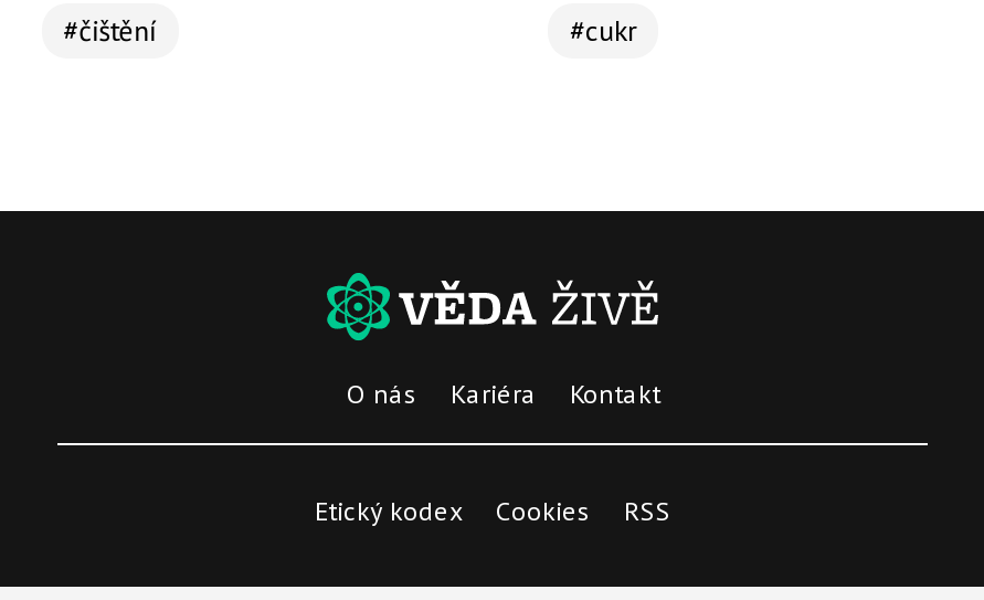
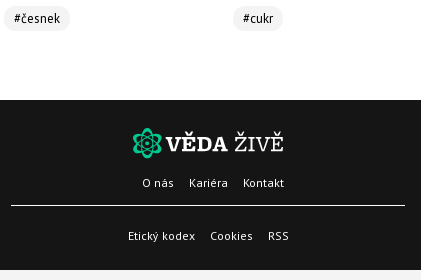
- #čištění
+ #česnek
